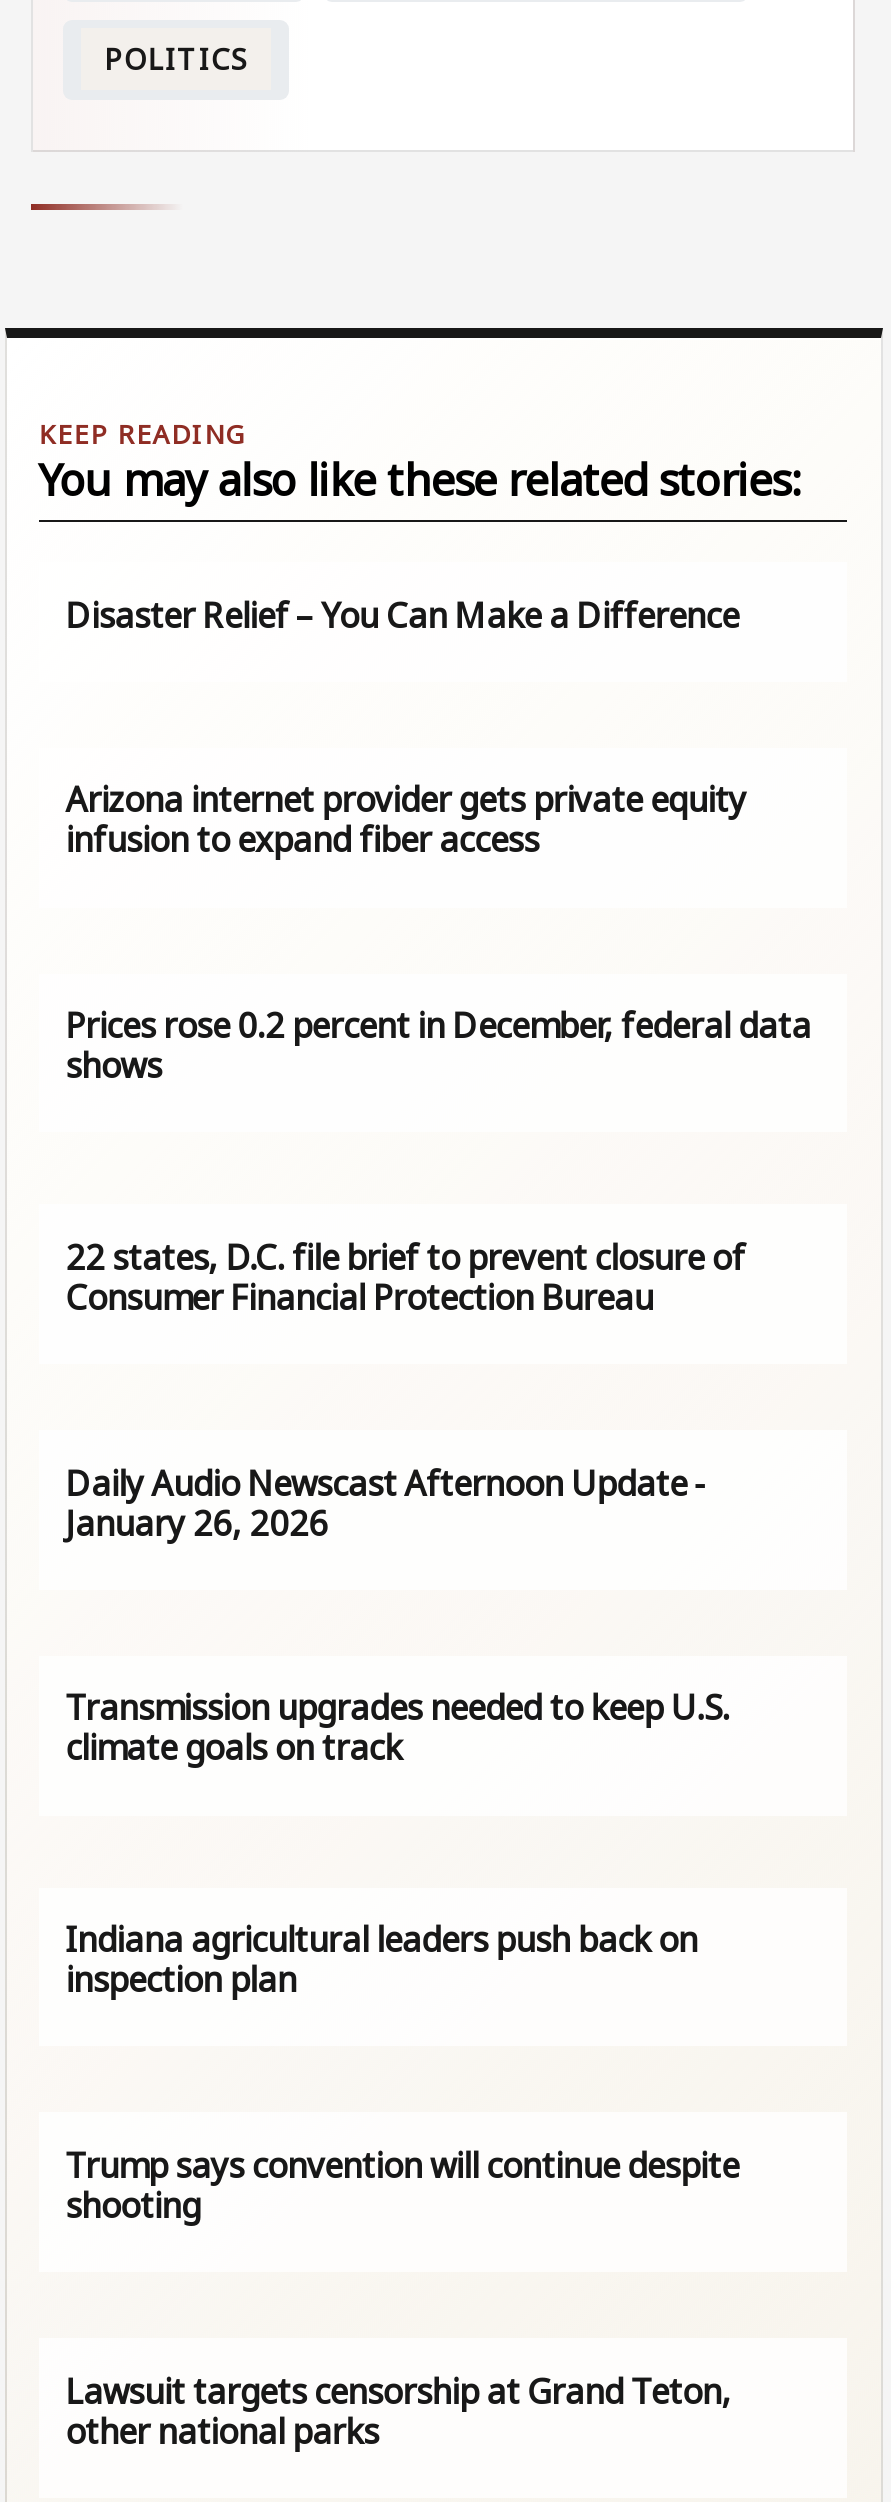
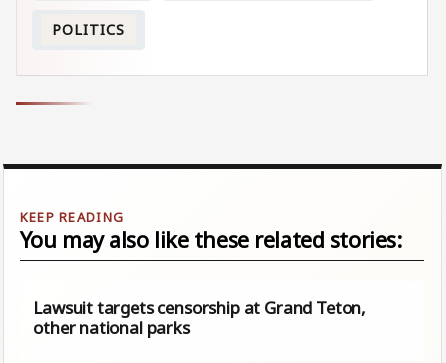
- Disaster Relief – You Can Make a Difference

- Arizona internet provider gets private equity
- infusion to expand fiber access

- Prices rose 0.2 percent in December, federal data
- shows

- 22 states, D.C. file brief to prevent closure of
- Consumer Financial Protection Bureau

- Daily Audio Newscast Afternoon Update -
- January 26, 2026

- Transmission upgrades needed to keep U.S.
- climate goals on track

- Indiana agricultural leaders push back on
- inspection plan

- Trump says convention will continue despite
- shooting
